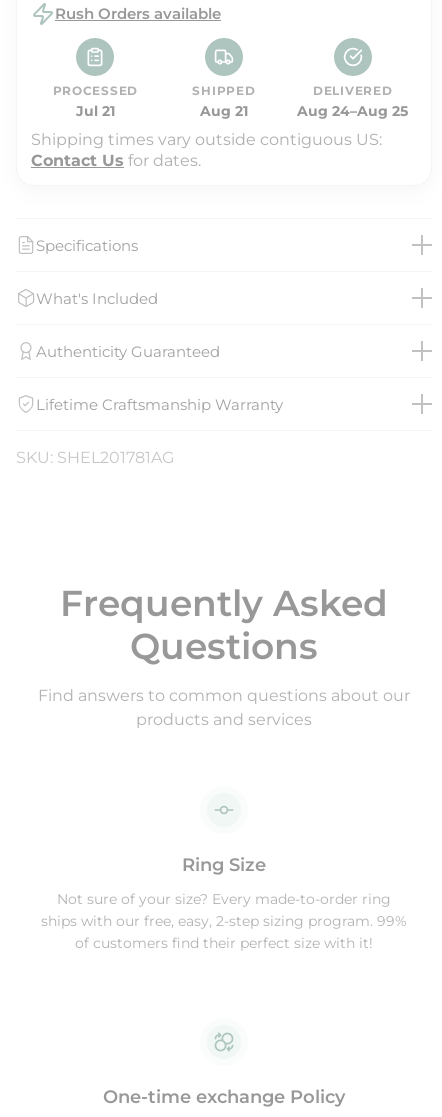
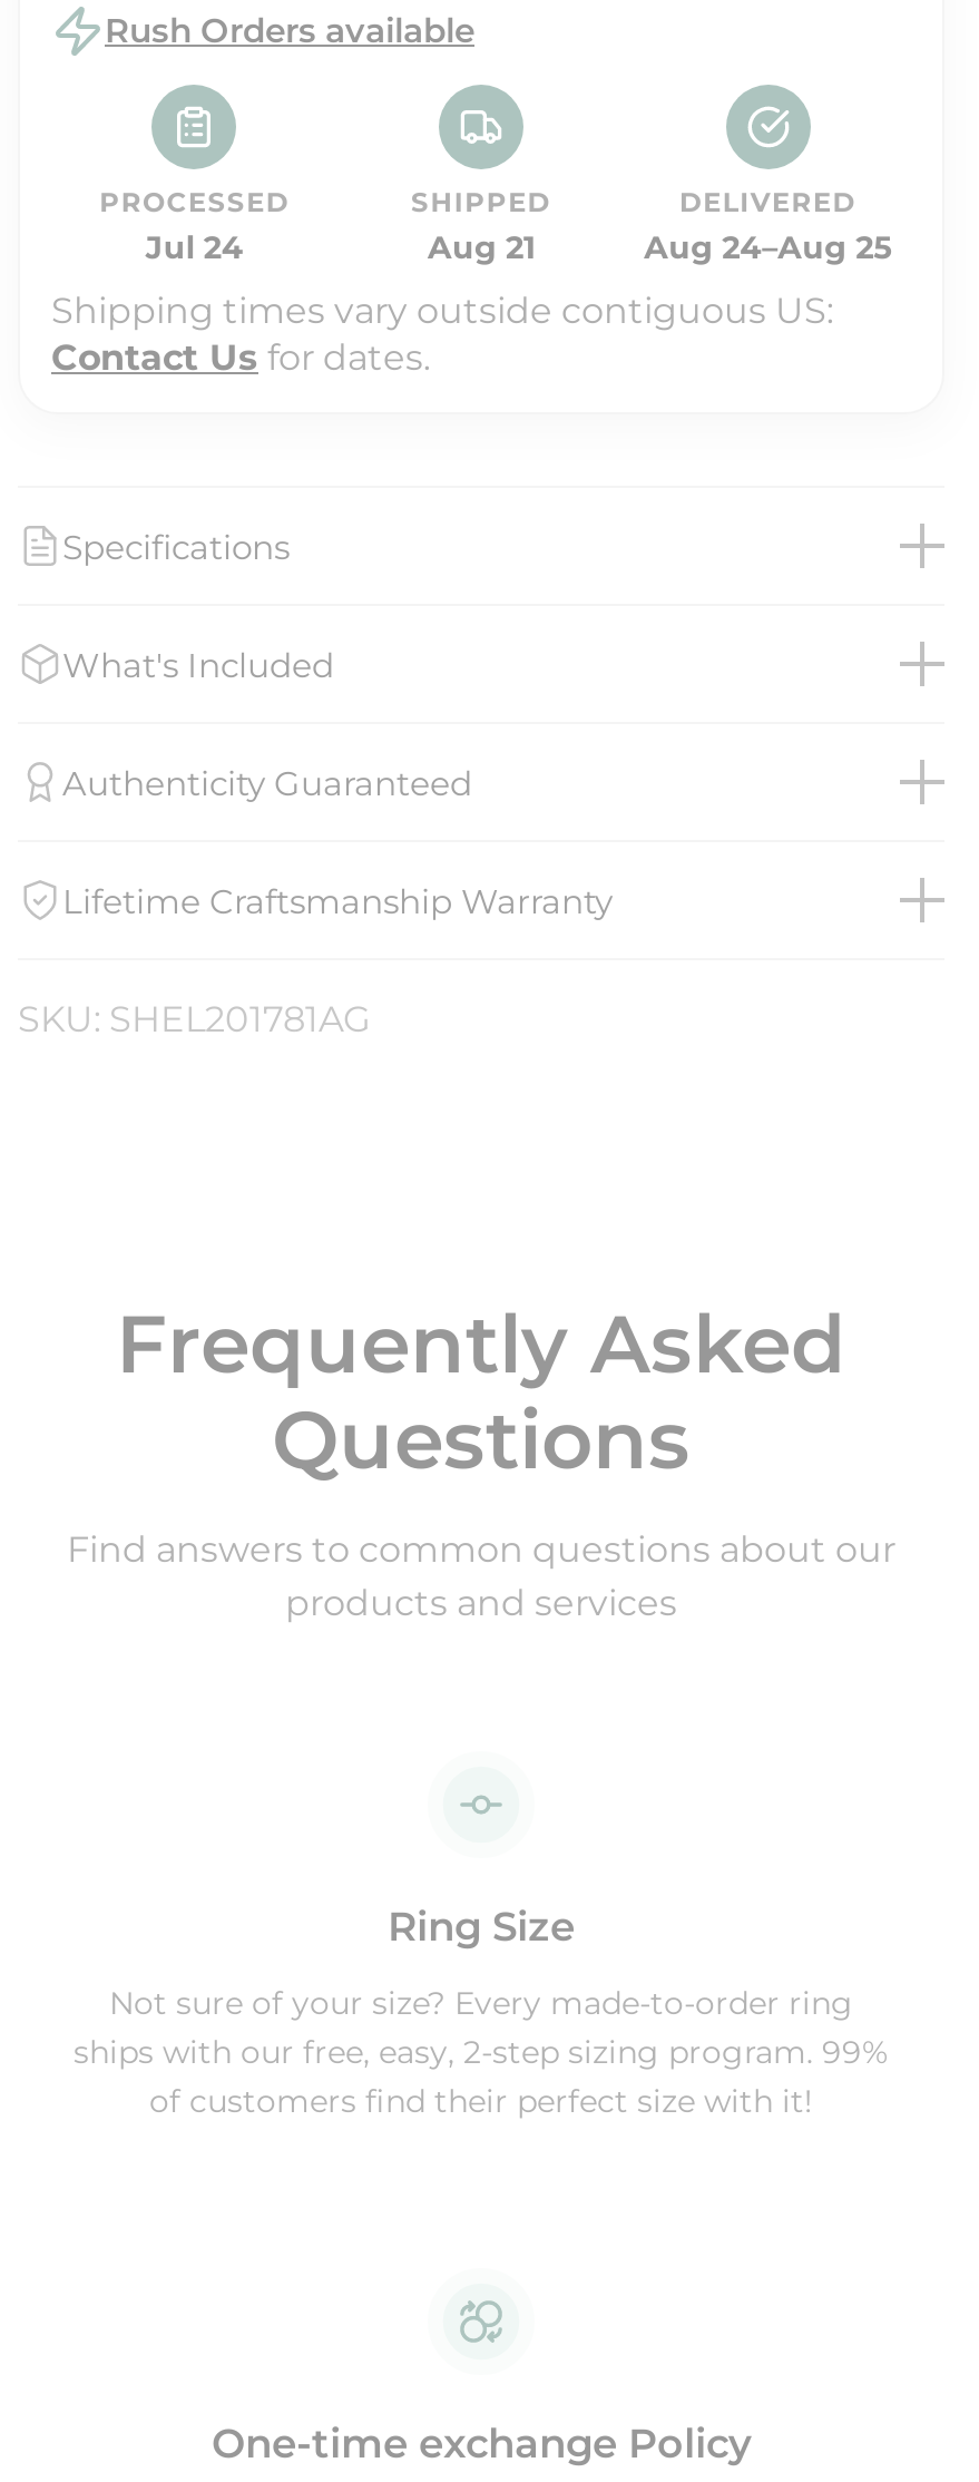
- Jul 21
+ Jul 24
